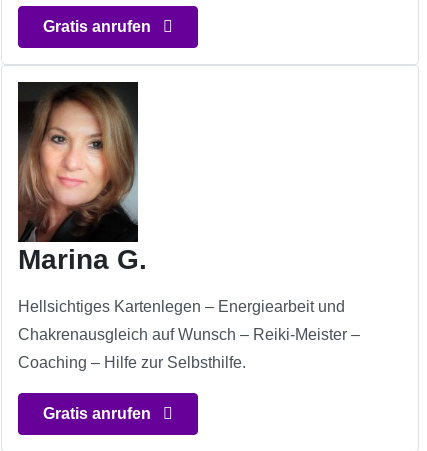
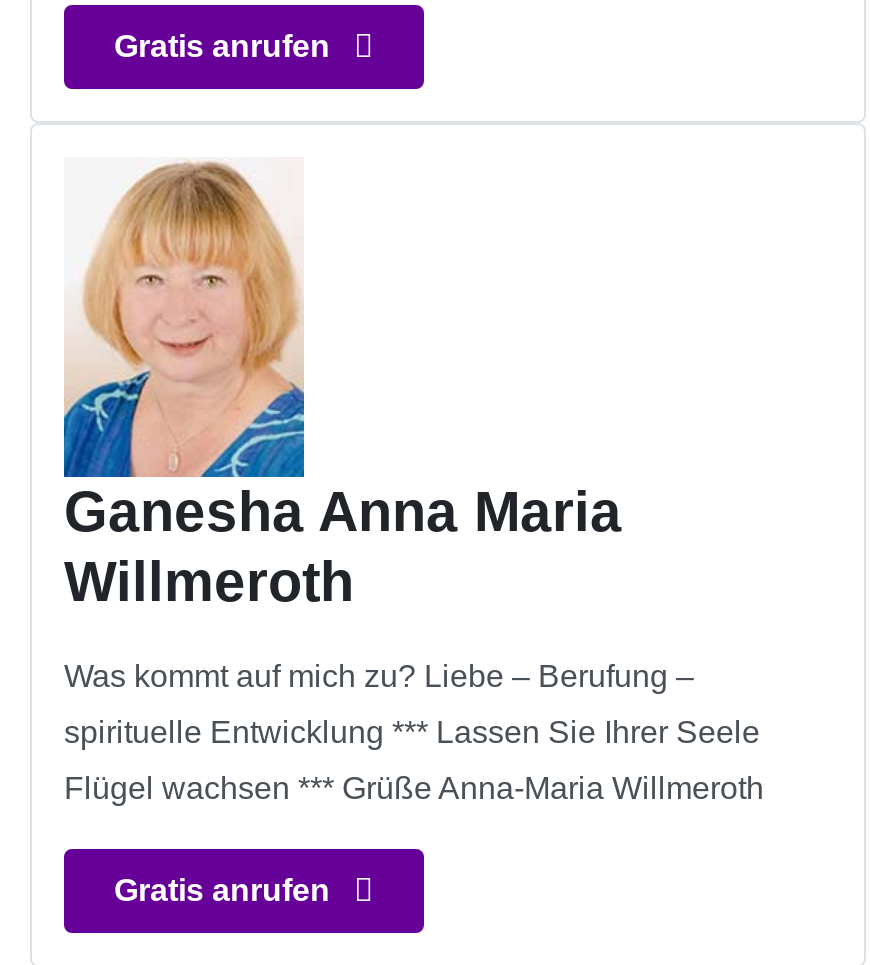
- [image]
+ [image]

- Marina G.
+ Ganesha Anna Maria
+ Willmeroth

- Hellsichtiges Kartenlegen – Energiearbeit und
+ Was kommt auf mich zu? Liebe – Berufung –

- Chakrenausgleich auf Wunsch – Reiki-Meister –
+ spirituelle Entwicklung *** Lassen Sie Ihrer Seele

- Coaching – Hilfe zur Selbsthilfe.
+ Flügel wachsen *** Grüße Anna-Maria Willmeroth
